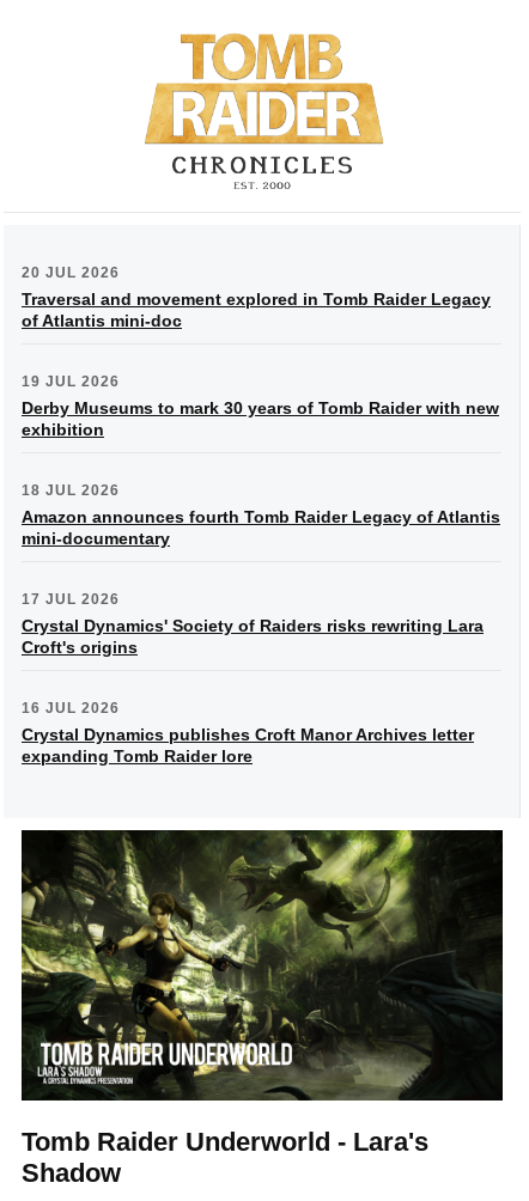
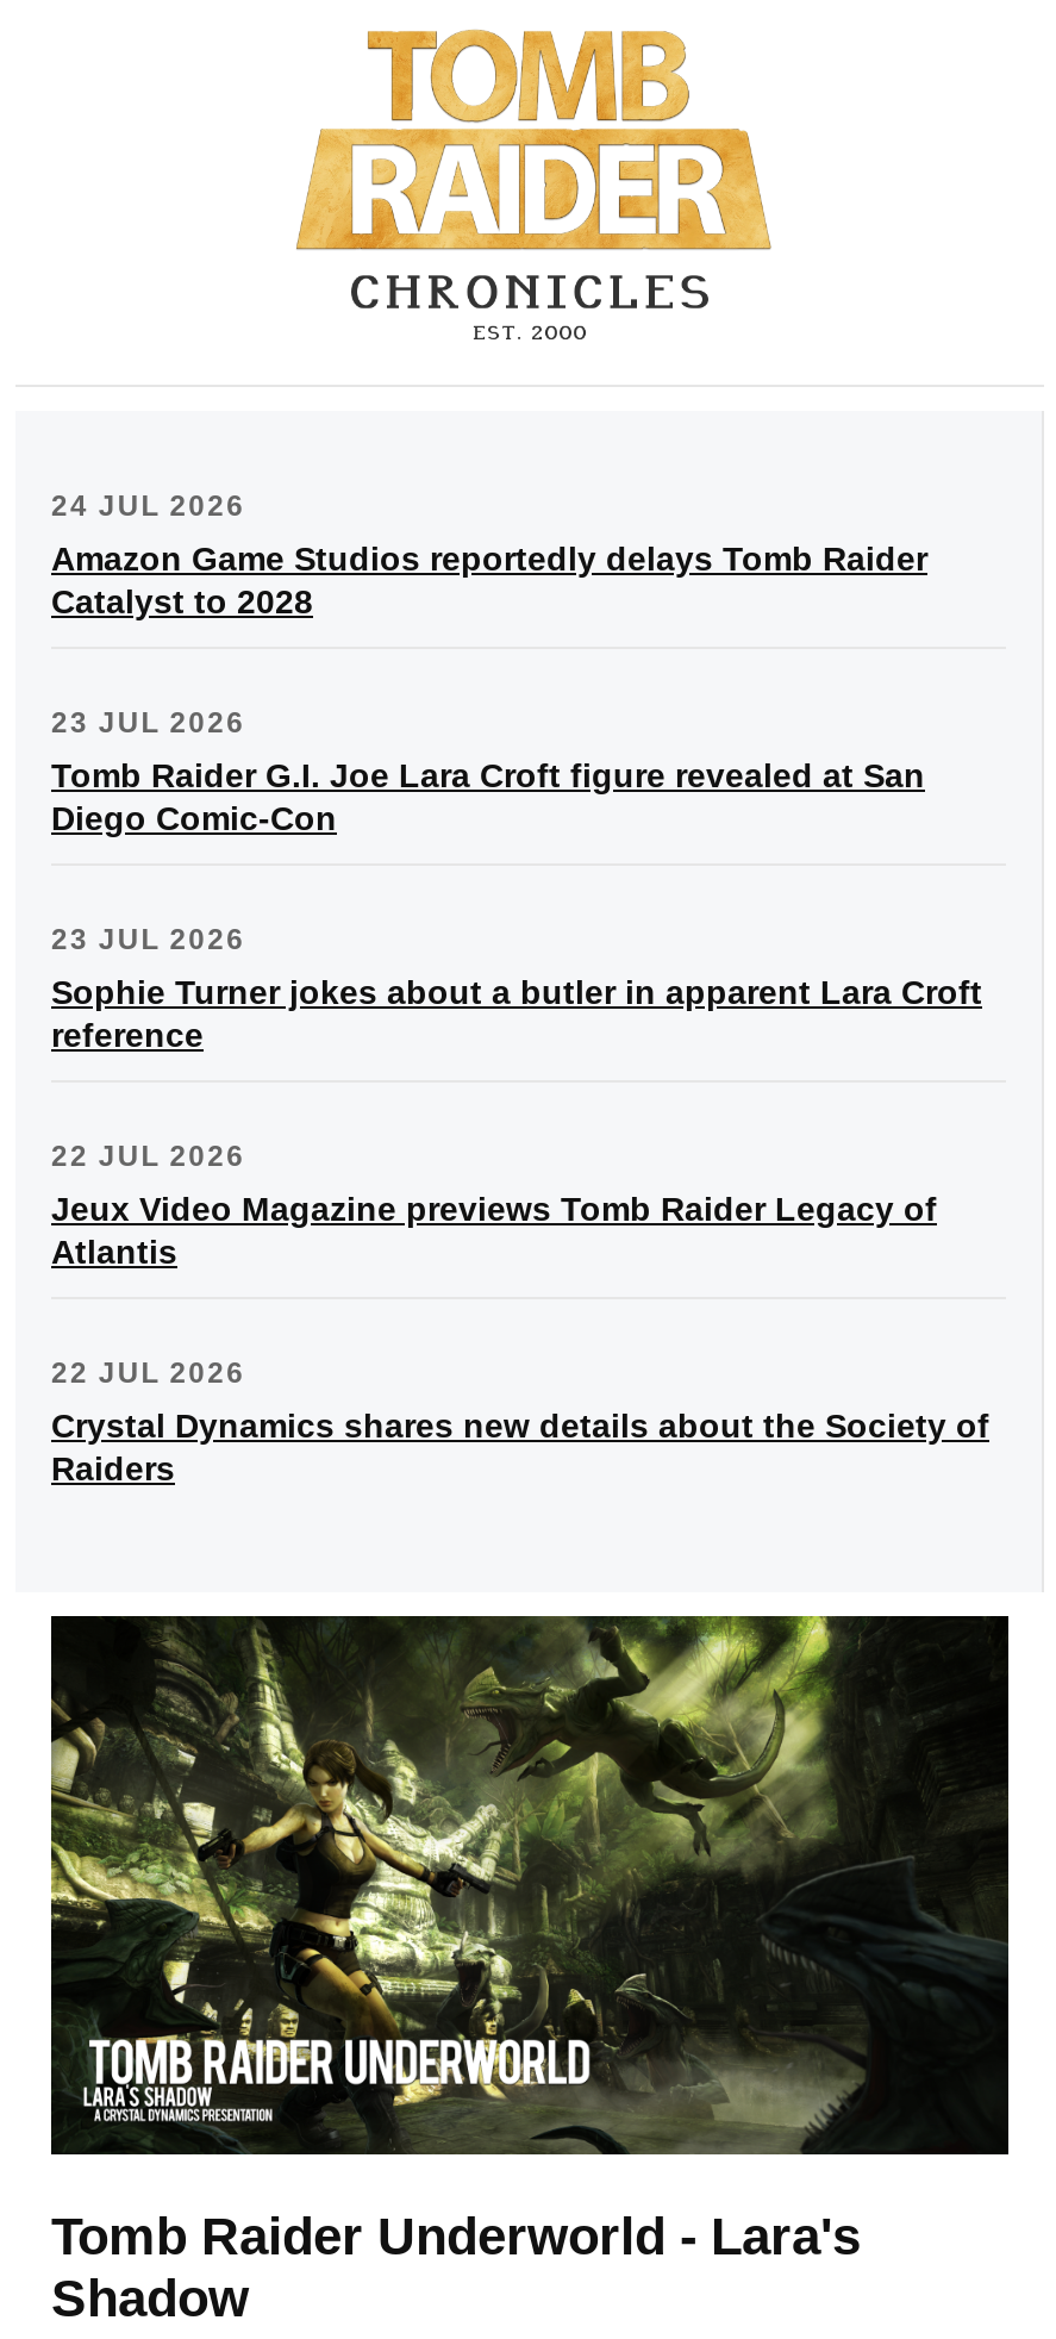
- 20 JUL 2026
- Traversal and movement explored in Tomb Raider Legacy
- of Atlantis mini-doc
+ 24 JUL 2026
+ Amazon Game Studios reportedly delays Tomb Raider
+ Catalyst to 2028

- 19 JUL 2026
- Derby Museums to mark 30 years of Tomb Raider with new
- exhibition
+ 23 JUL 2026
+ Tomb Raider G.I. Joe Lara Croft figure revealed at San
+ Diego Comic-Con

- 18 JUL 2026
- Amazon announces fourth Tomb Raider Legacy of Atlantis
- mini-documentary
+ 23 JUL 2026
+ Sophie Turner jokes about a butler in apparent Lara Croft
+ reference

- 17 JUL 2026
- Crystal Dynamics' Society of Raiders risks rewriting Lara
- Croft's origins
+ 22 JUL 2026
+ Jeux Video Magazine previews Tomb Raider Legacy of
+ Atlantis

- 16 JUL 2026
- Crystal Dynamics publishes Croft Manor Archives letter
- expanding Tomb Raider lore
+ 22 JUL 2026
+ Crystal Dynamics shares new details about the Society of
+ Raiders
